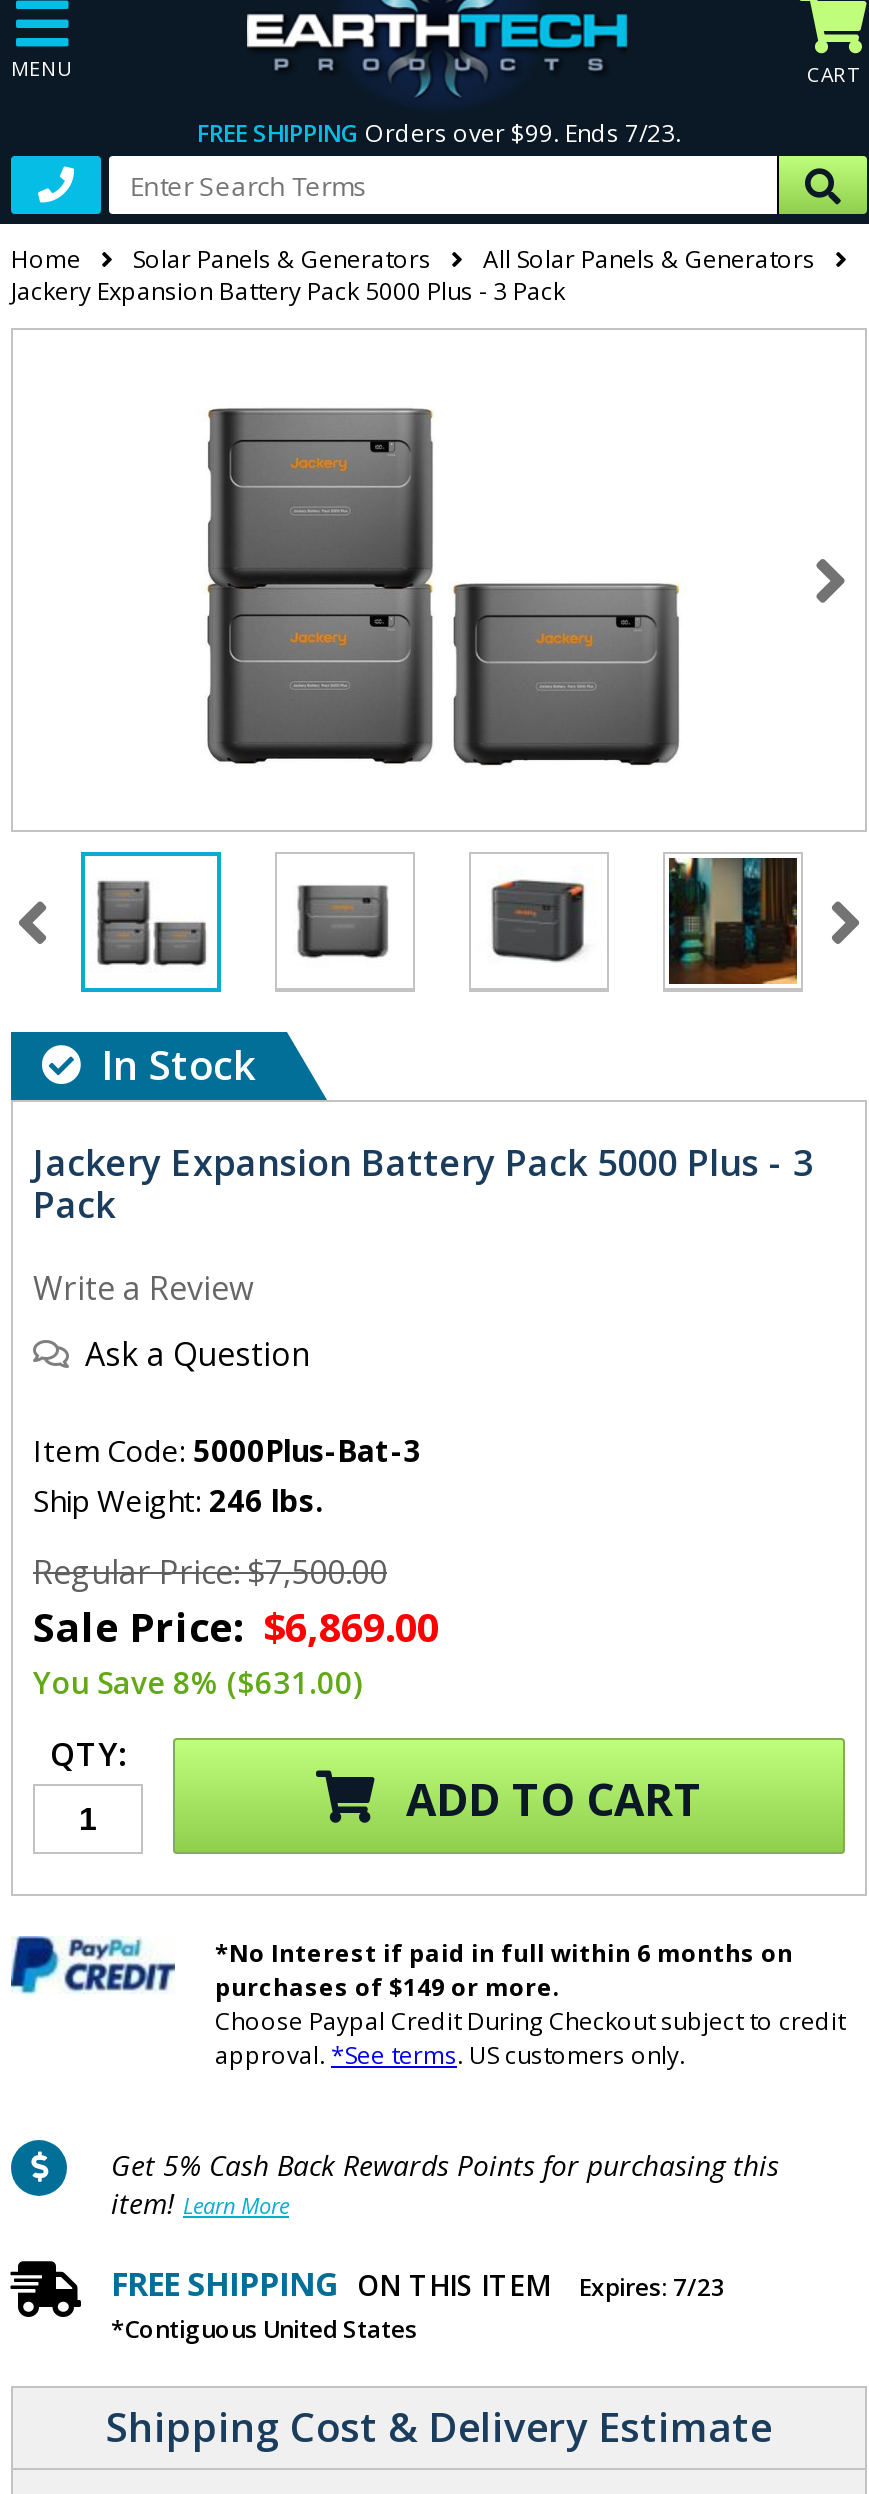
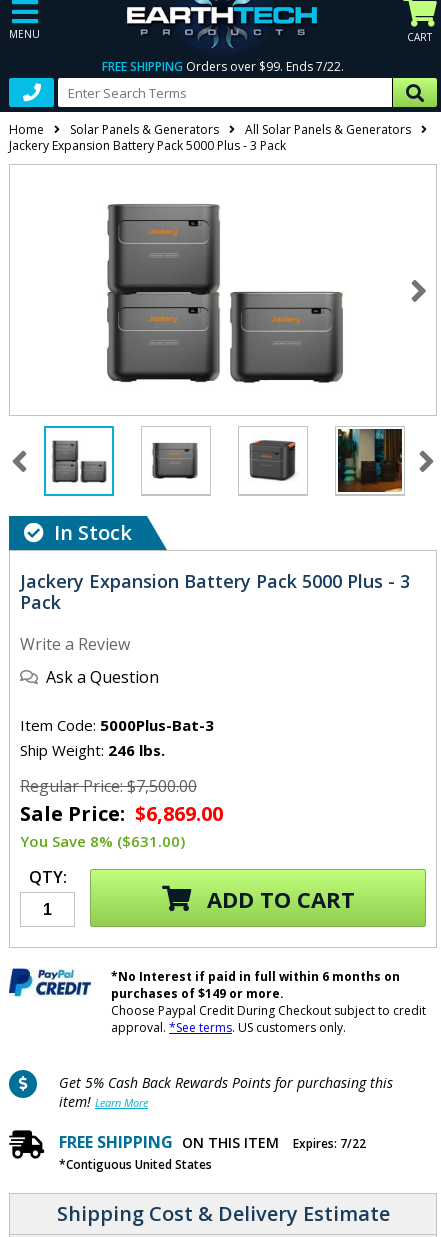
- FREE SHIPPING Orders over $99. Ends 7/23.
+ FREE SHIPPING Orders over $99. Ends 7/22.

- FREE SHIPPING ON THIS ITEM Expires: 7/23
+ FREE SHIPPING ON THIS ITEM Expires: 7/22
